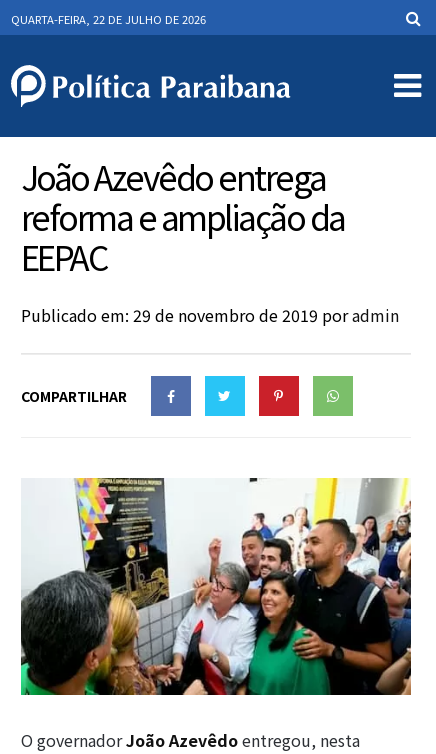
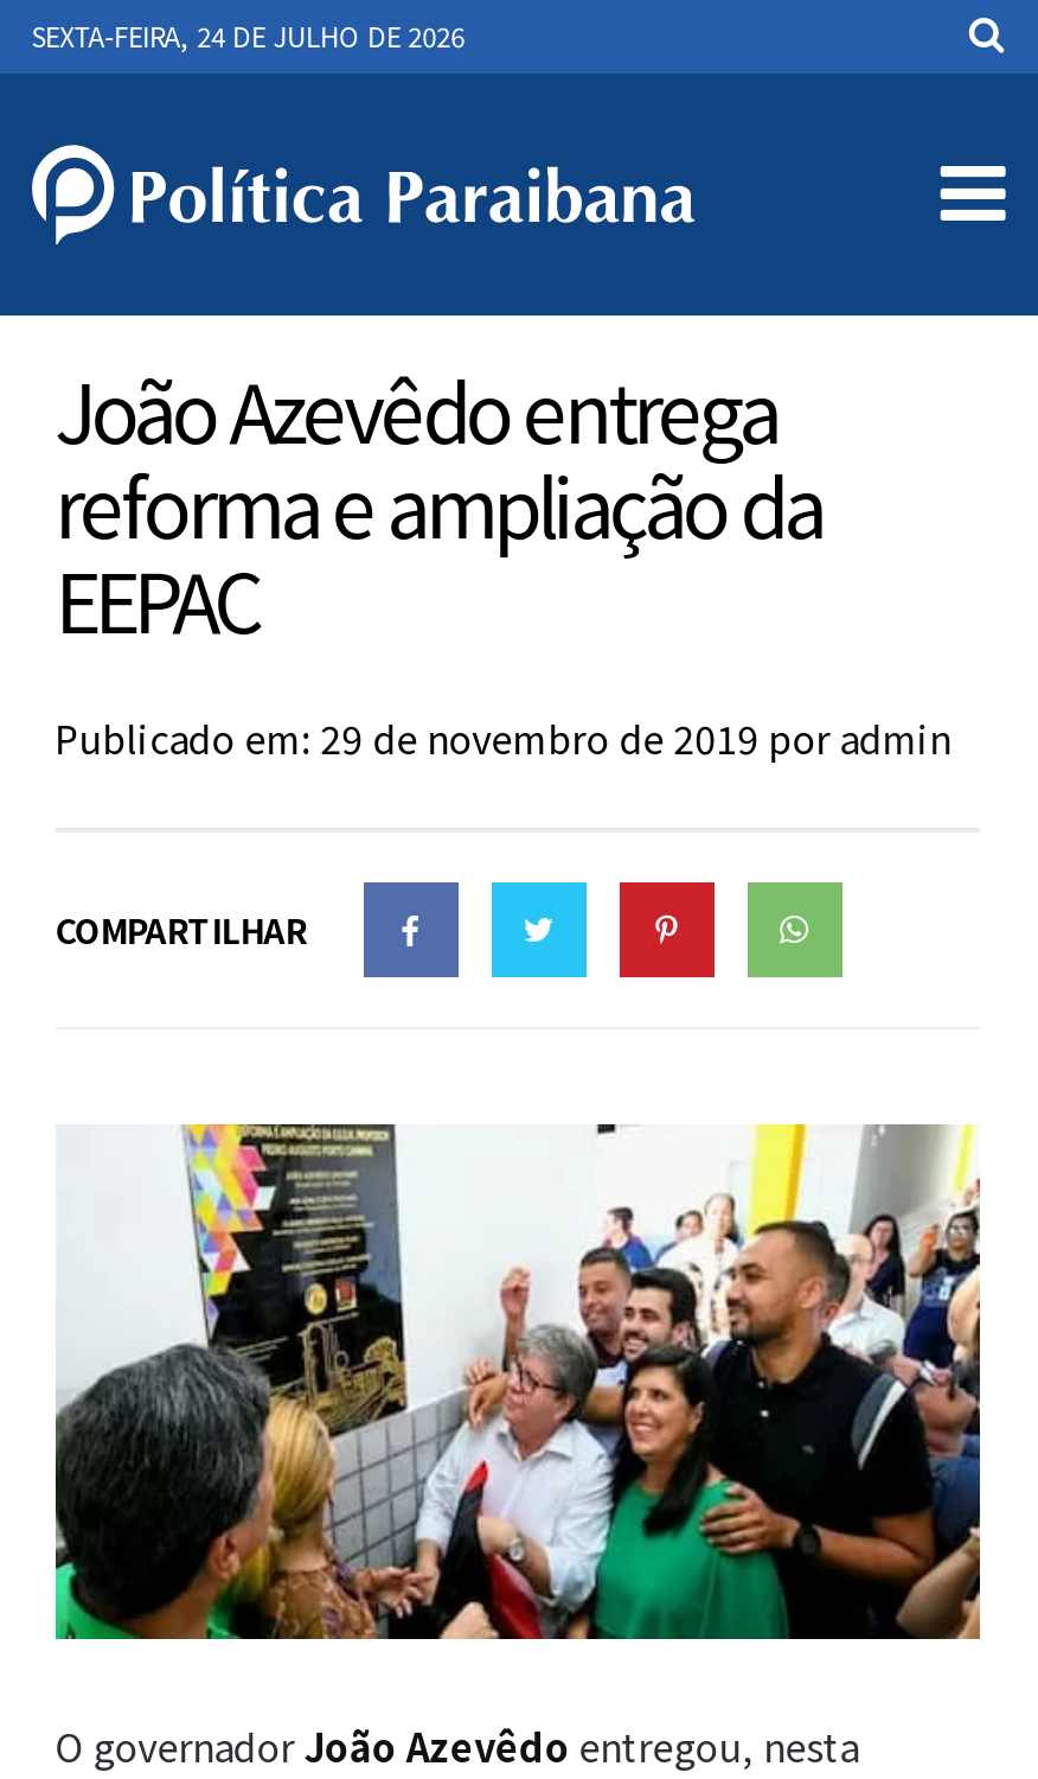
- QUARTA-FEIRA, 22 DE JULHO DE 2026
+ SEXTA-FEIRA, 24 DE JULHO DE 2026
